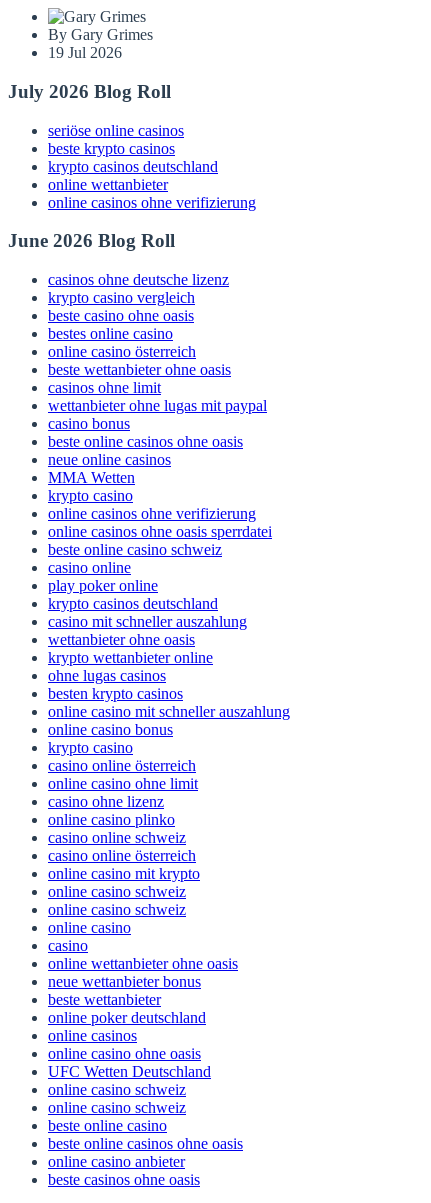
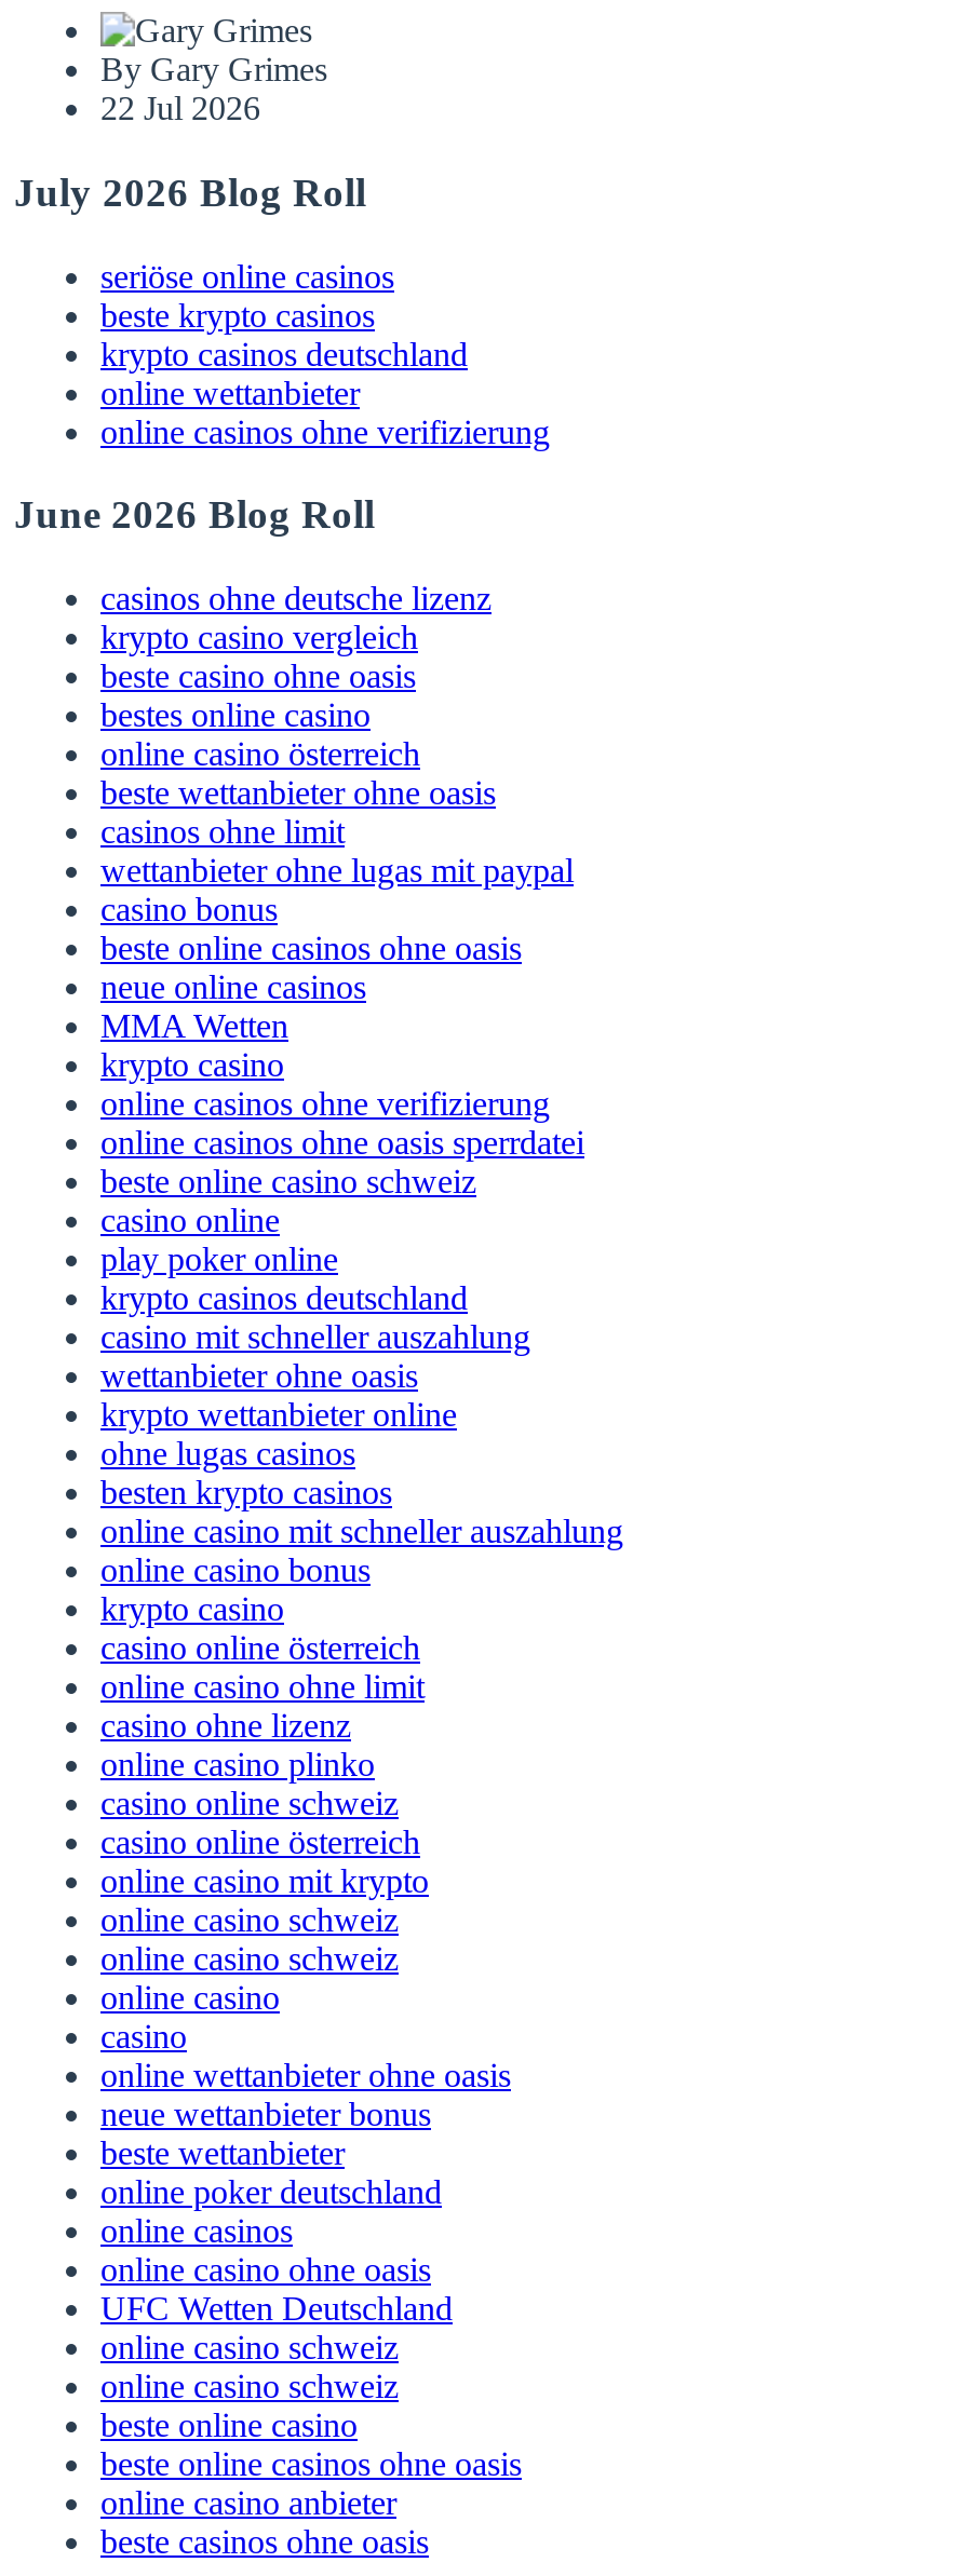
- 19 Jul 2026
+ 22 Jul 2026
